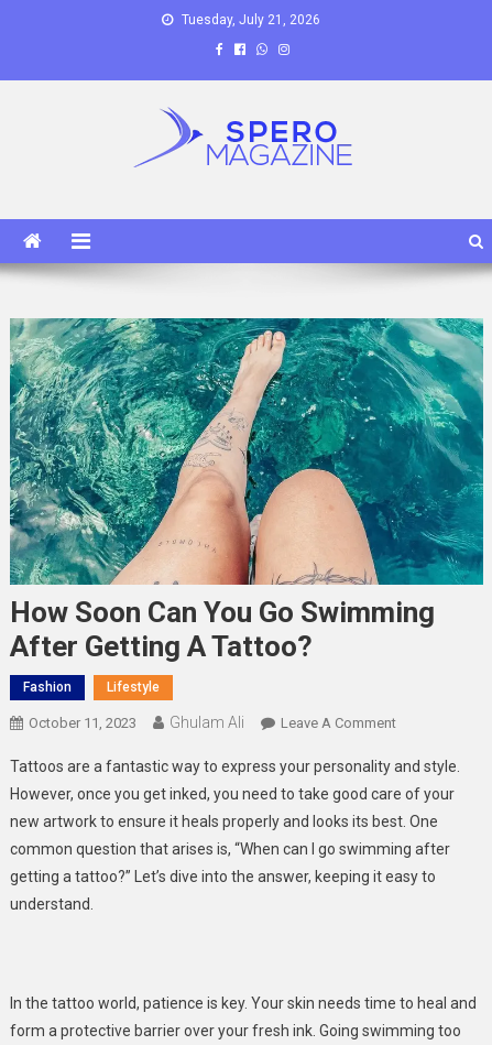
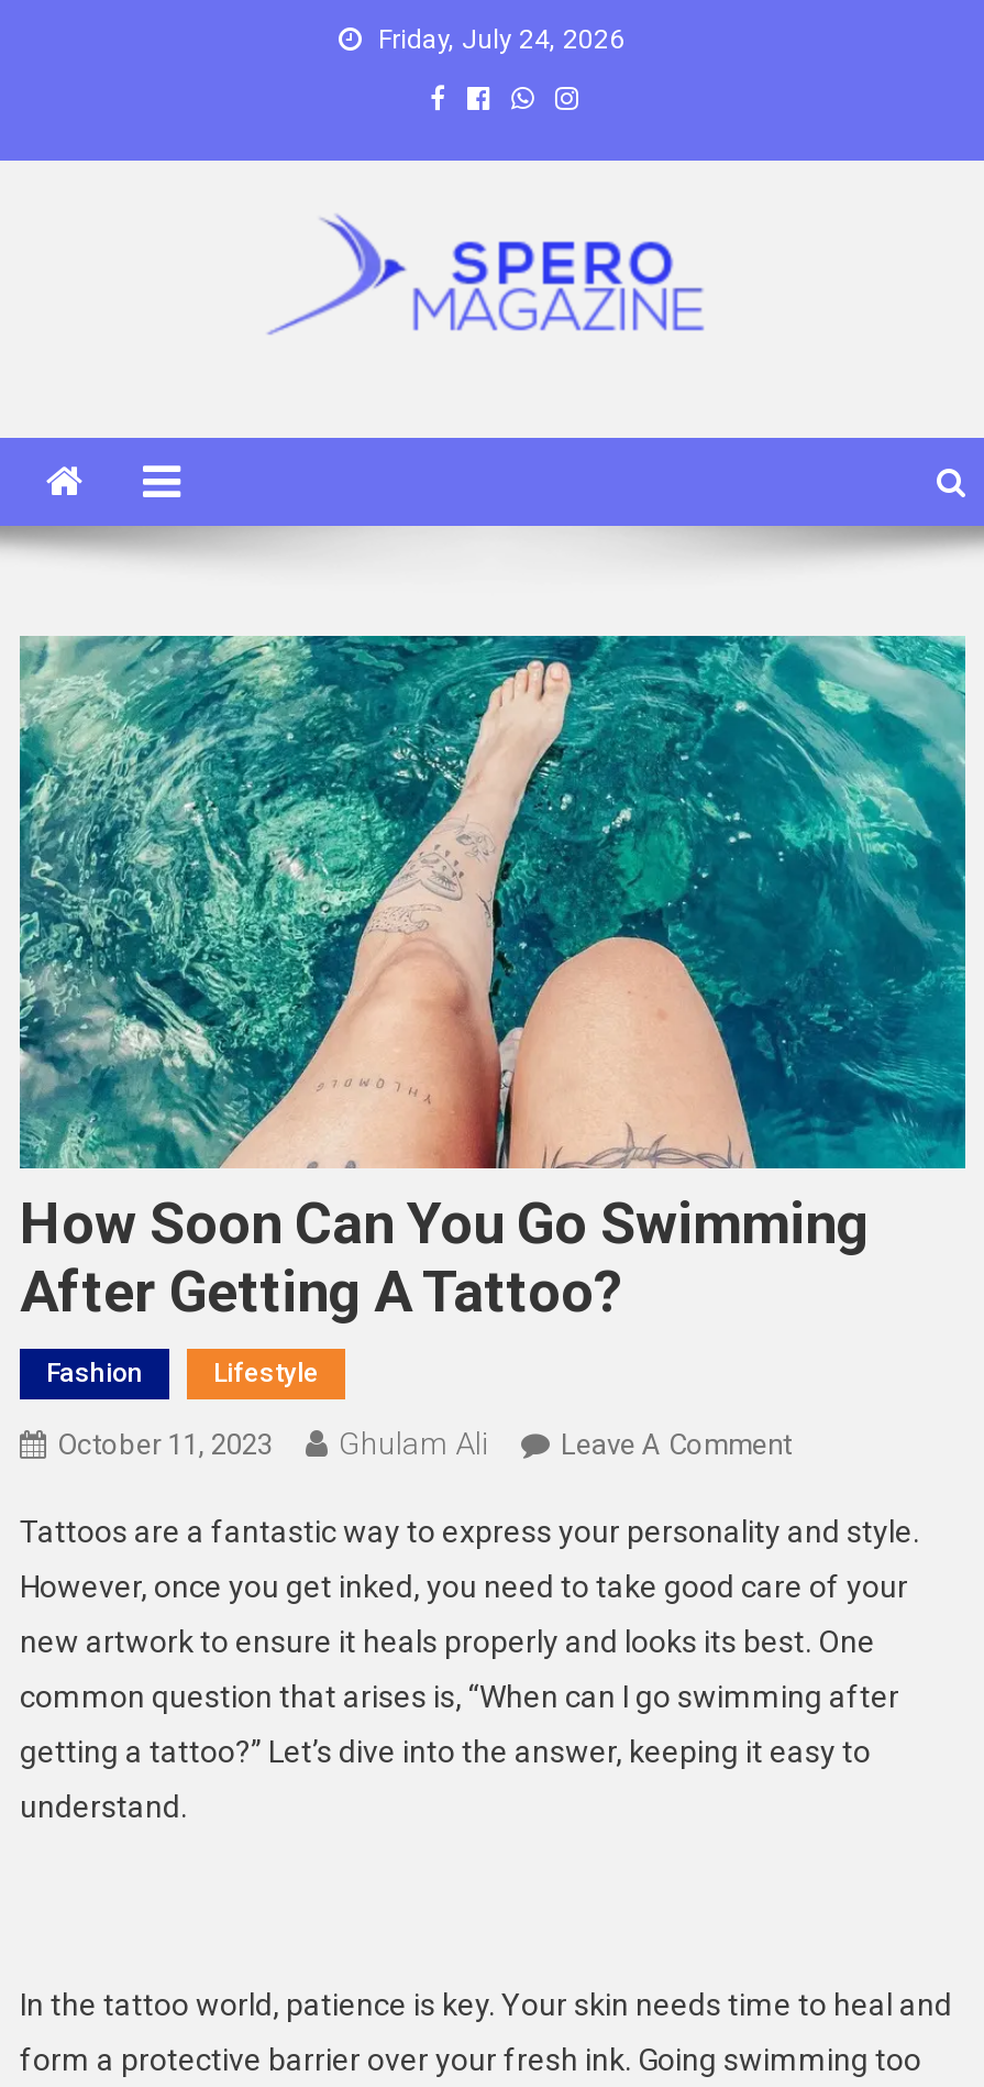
- Tuesday, July 21, 2026
+ Friday, July 24, 2026
